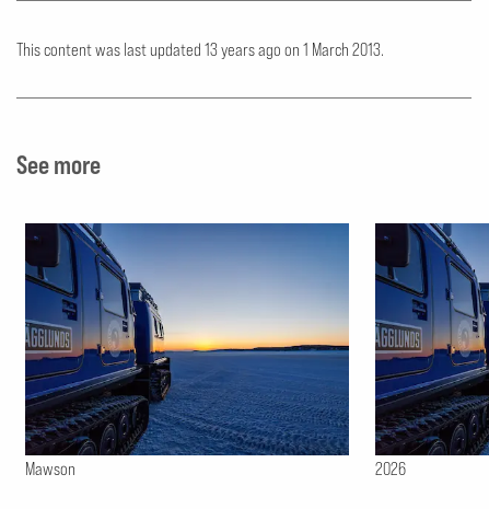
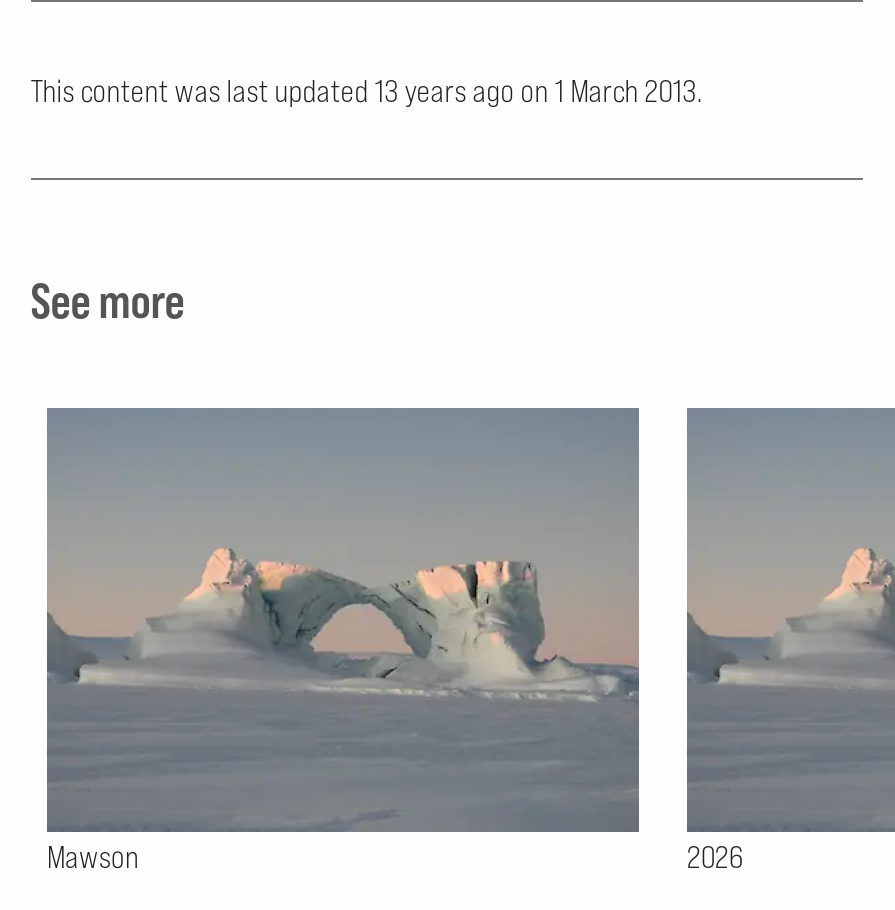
- [image]
+ [image]

- [image]
+ [image]
